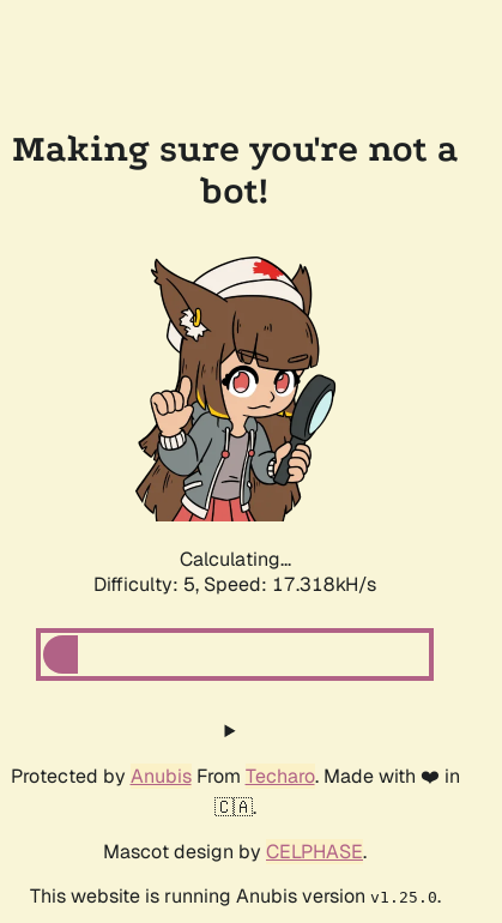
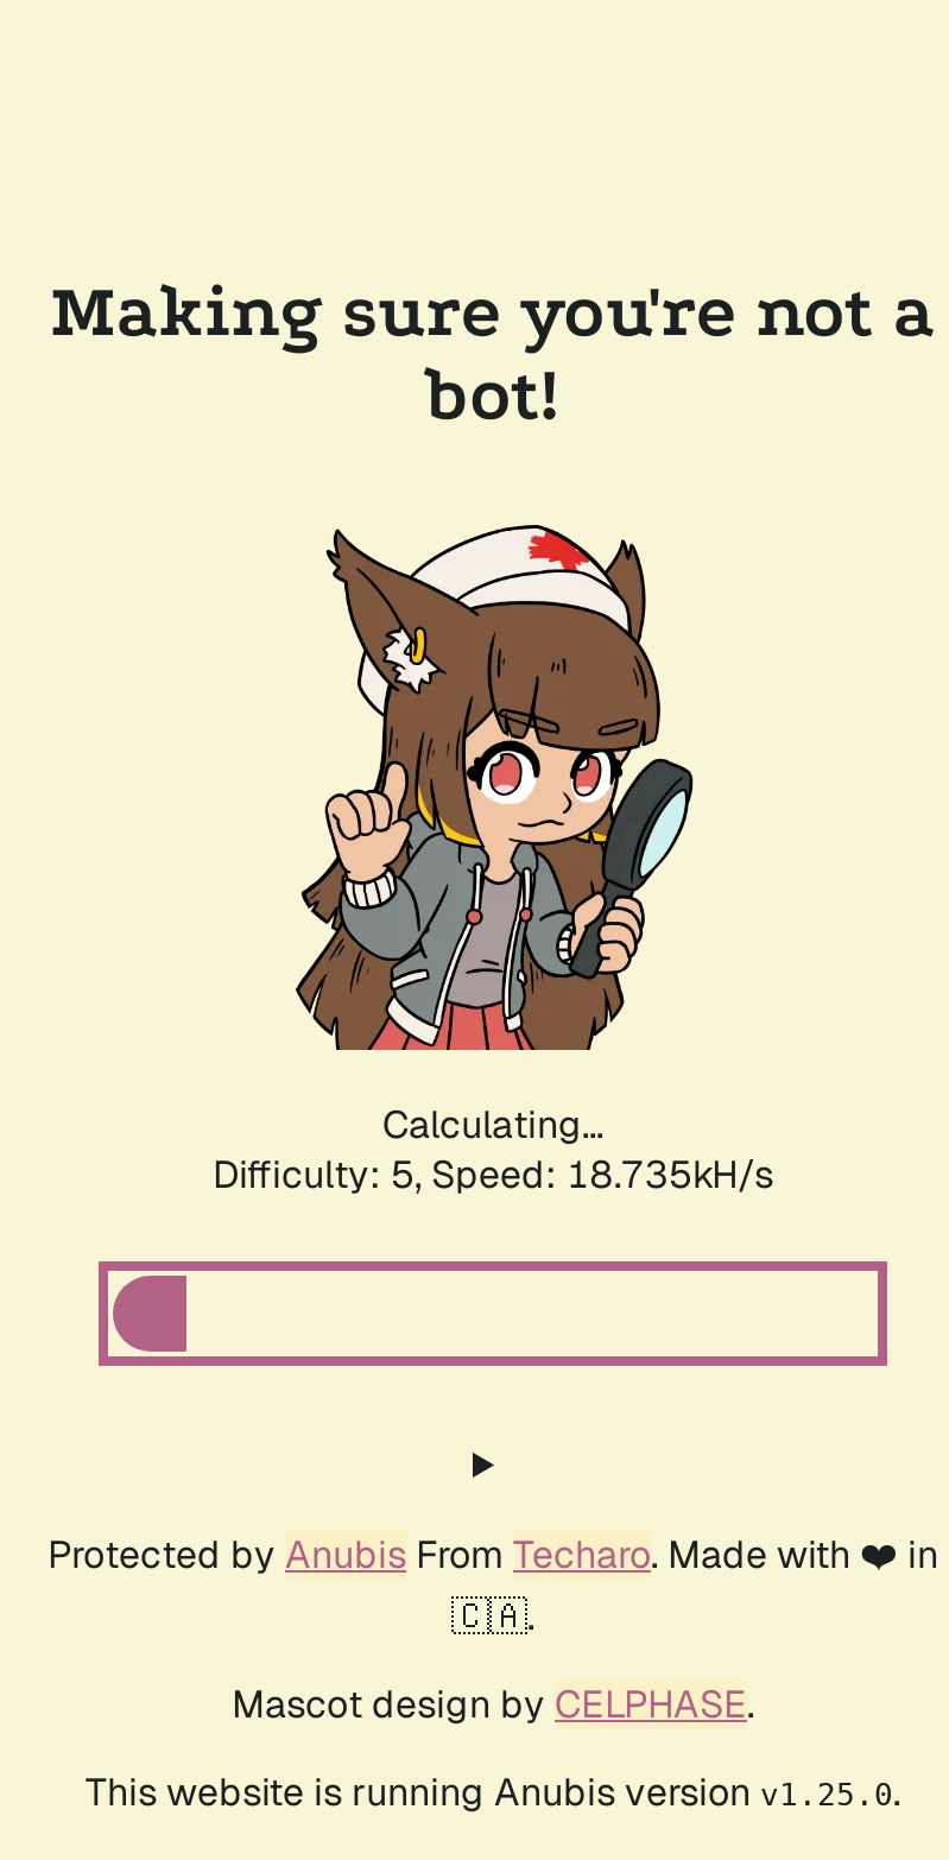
- Difficulty: 5, Speed: 17.318kH/s
+ Difficulty: 5, Speed: 18.735kH/s
